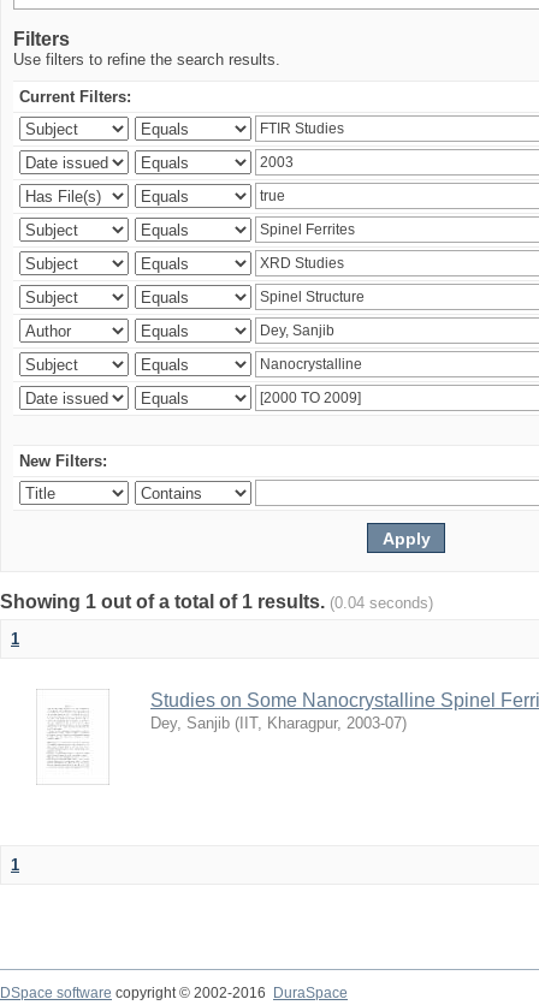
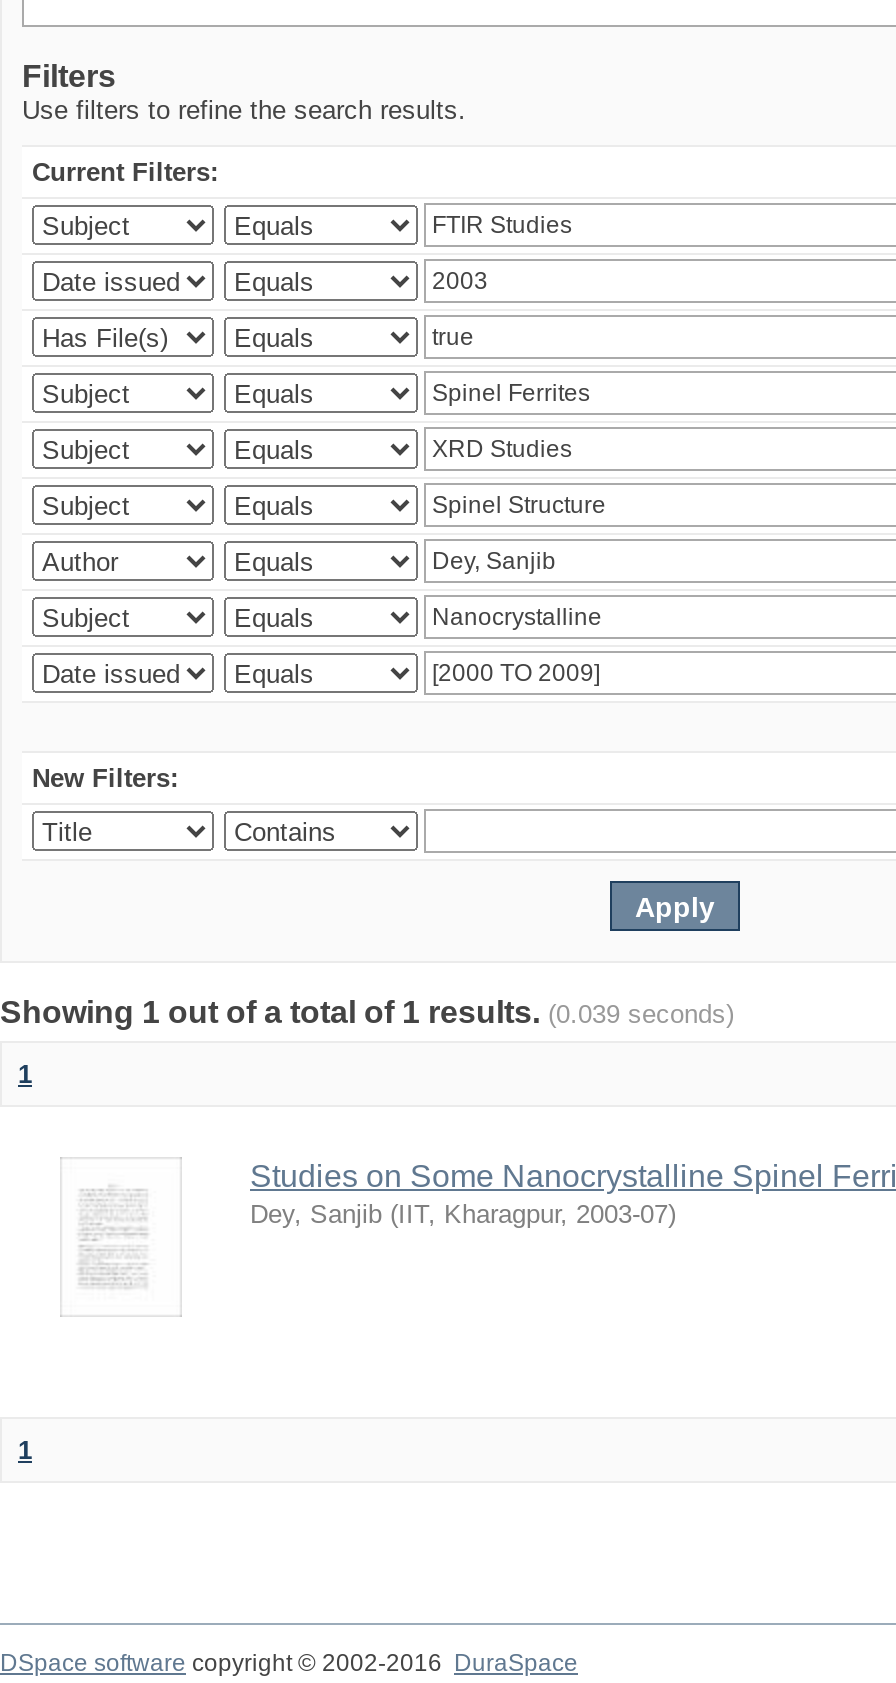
- Showing 1 out of a total of 1 results. (0.04 seconds)
+ Showing 1 out of a total of 1 results. (0.039 seconds)
